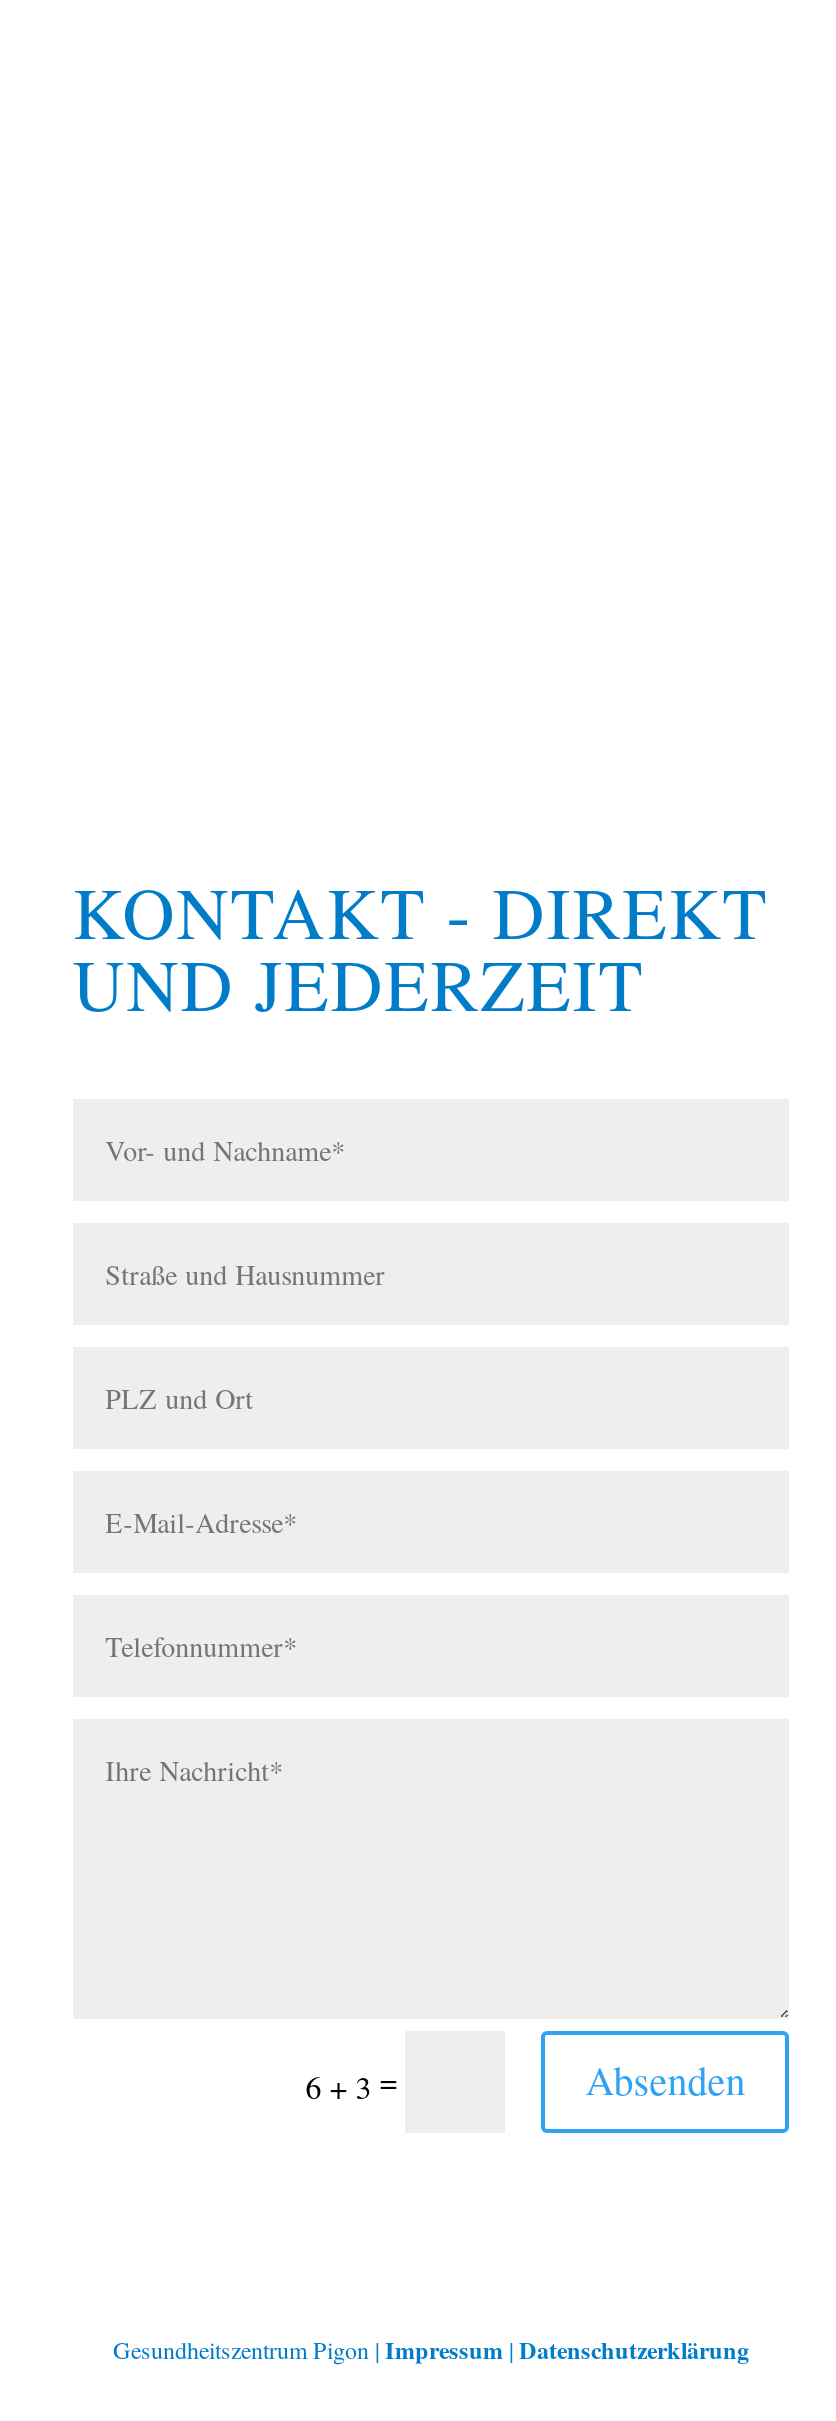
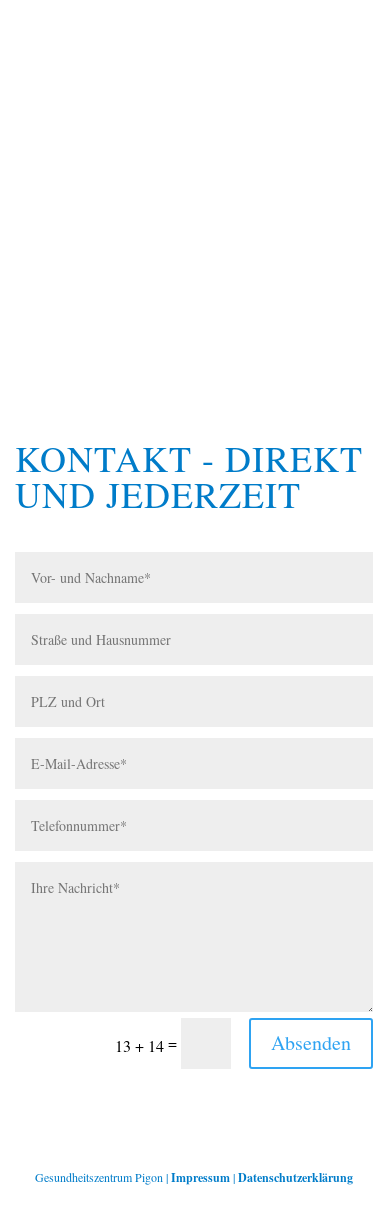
- 6 + 3 =
+ 13 + 14 =
